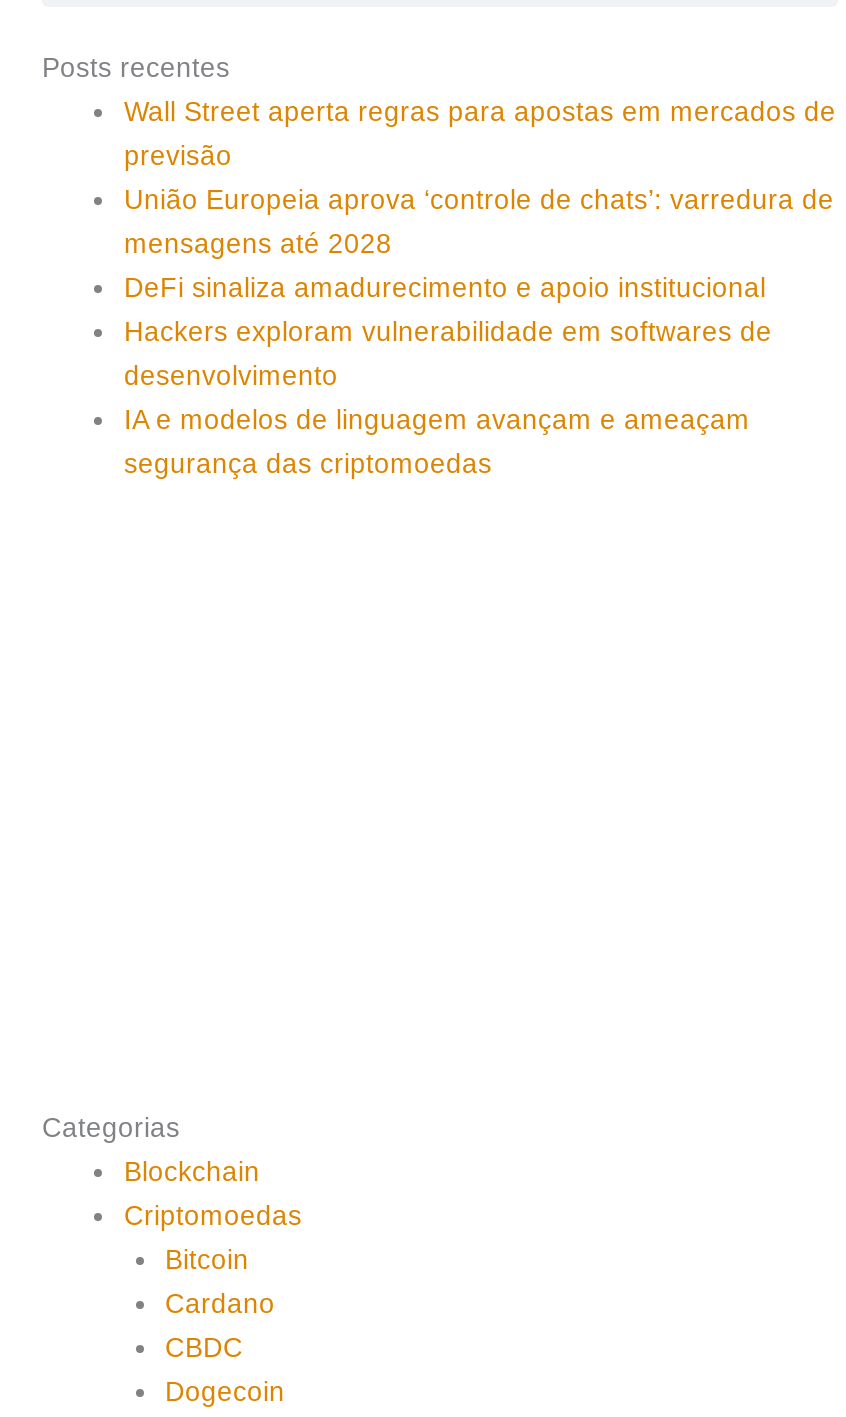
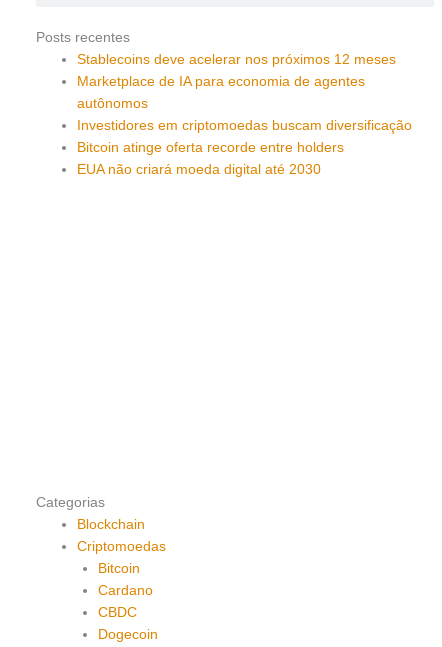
- Wall Street aperta regras para apostas em mercados de
- previsão
- União Europeia aprova ‘controle de chats’: varredura de
- mensagens até 2028
- DeFi sinaliza amadurecimento e apoio institucional
- Hackers exploram vulnerabilidade em softwares de
- desenvolvimento
- IA e modelos de linguagem avançam e ameaçam
- segurança das criptomoedas
+ Stablecoins deve acelerar nos próximos 12 meses
+ Marketplace de IA para economia de agentes
+ autônomos
+ Investidores em criptomoedas buscam diversificação
+ Bitcoin atinge oferta recorde entre holders
+ EUA não criará moeda digital até 2030
